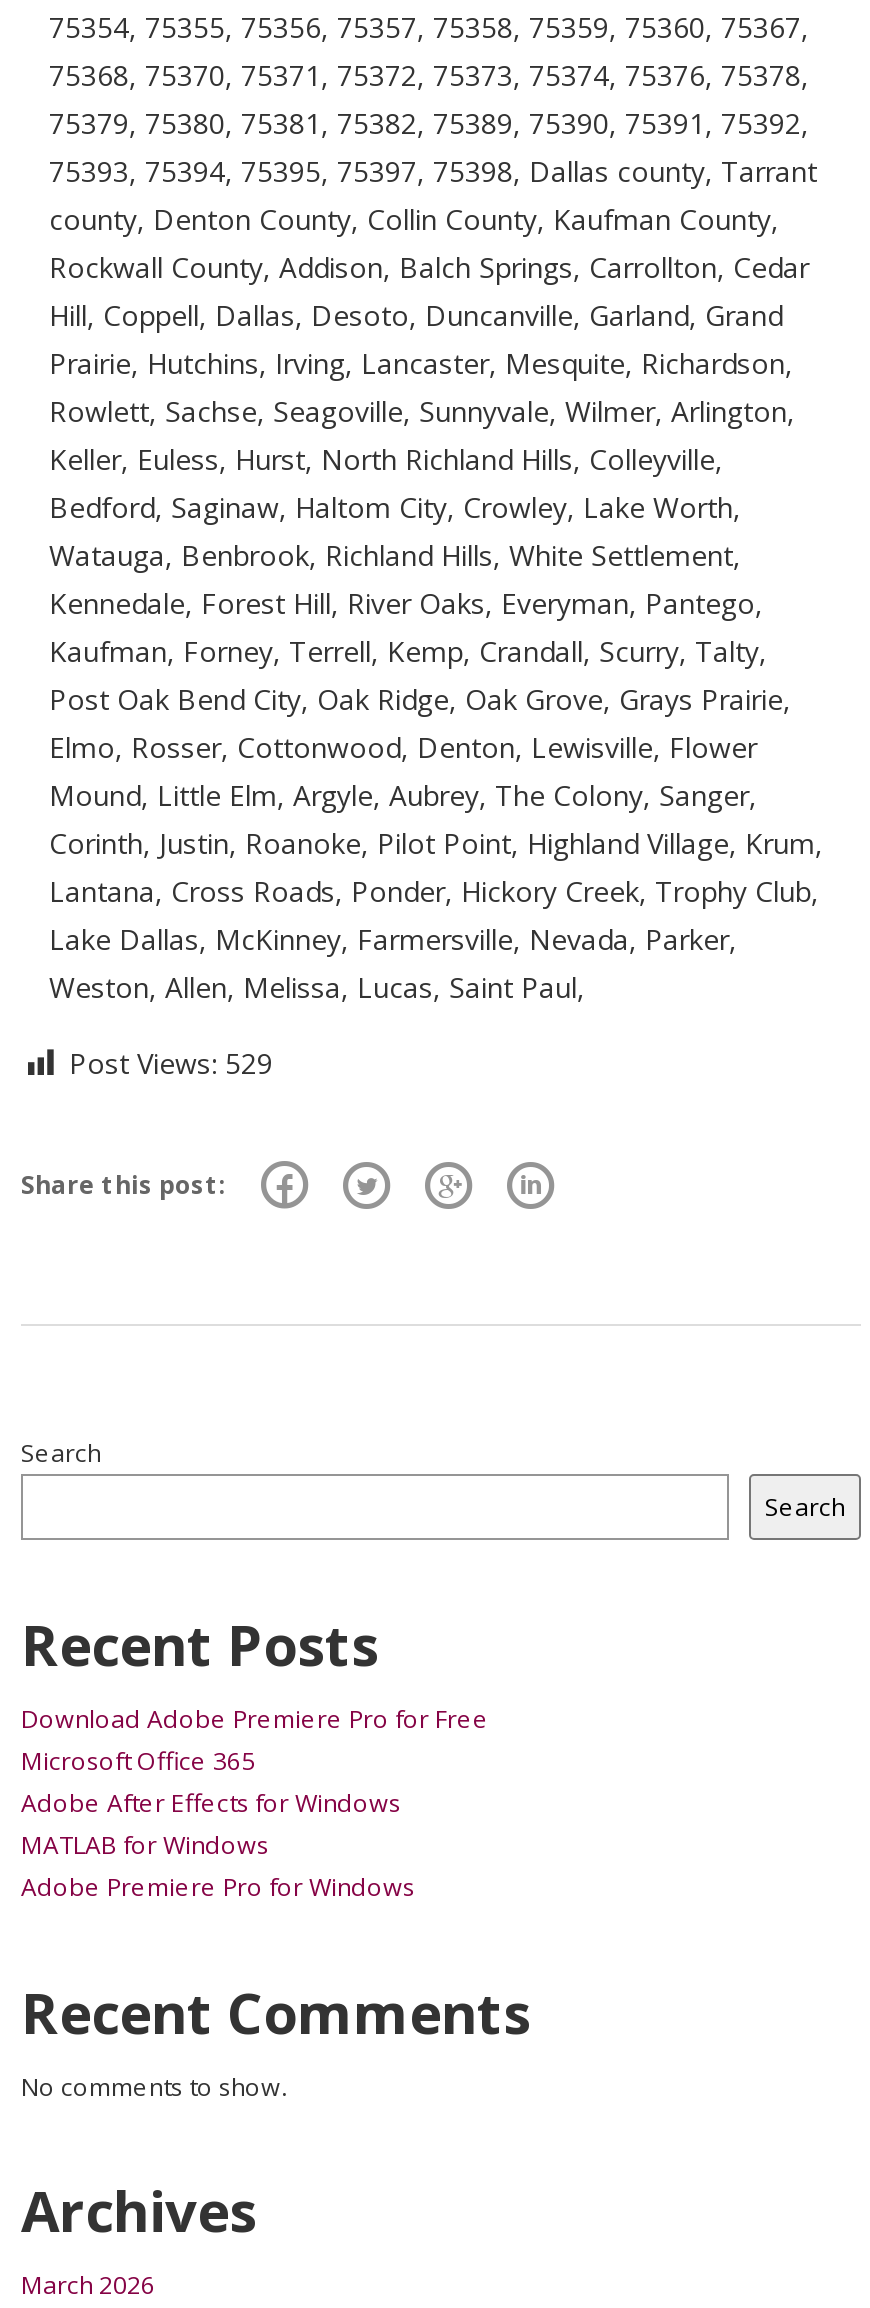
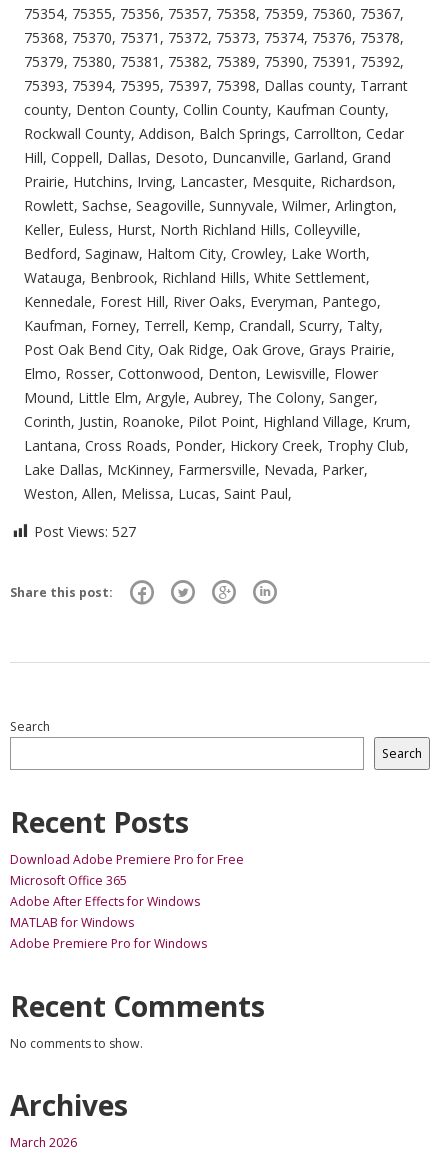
- Post Views: 529
+ Post Views: 527
